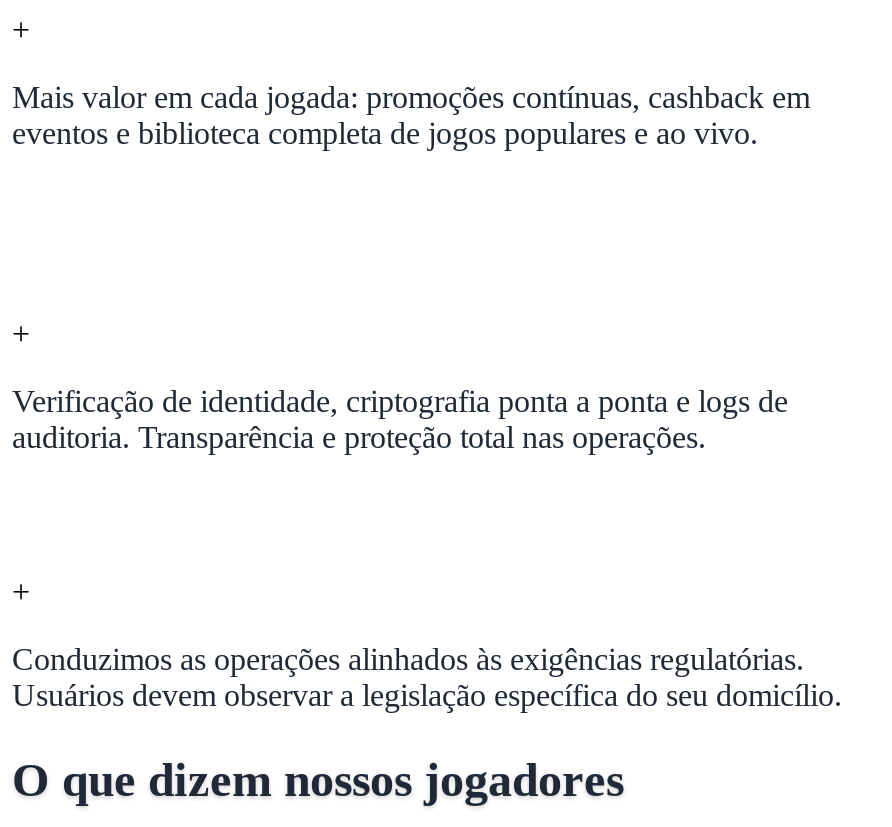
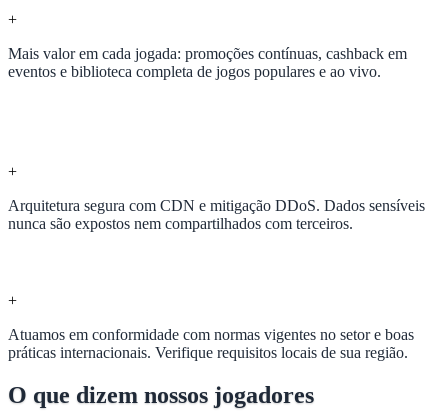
- Verificação de identidade, criptografia ponta a ponta e logs de
- auditoria. Transparência e proteção total nas operações.
+ Arquitetura segura com CDN e mitigação DDoS. Dados sensíveis
+ nunca são expostos nem compartilhados com terceiros.

- Conduzimos as operações alinhados às exigências regulatórias.
- Usuários devem observar a legislação específica do seu domicílio.
+ Atuamos em conformidade com normas vigentes no setor e boas
+ práticas internacionais. Verifique requisitos locais de sua região.
